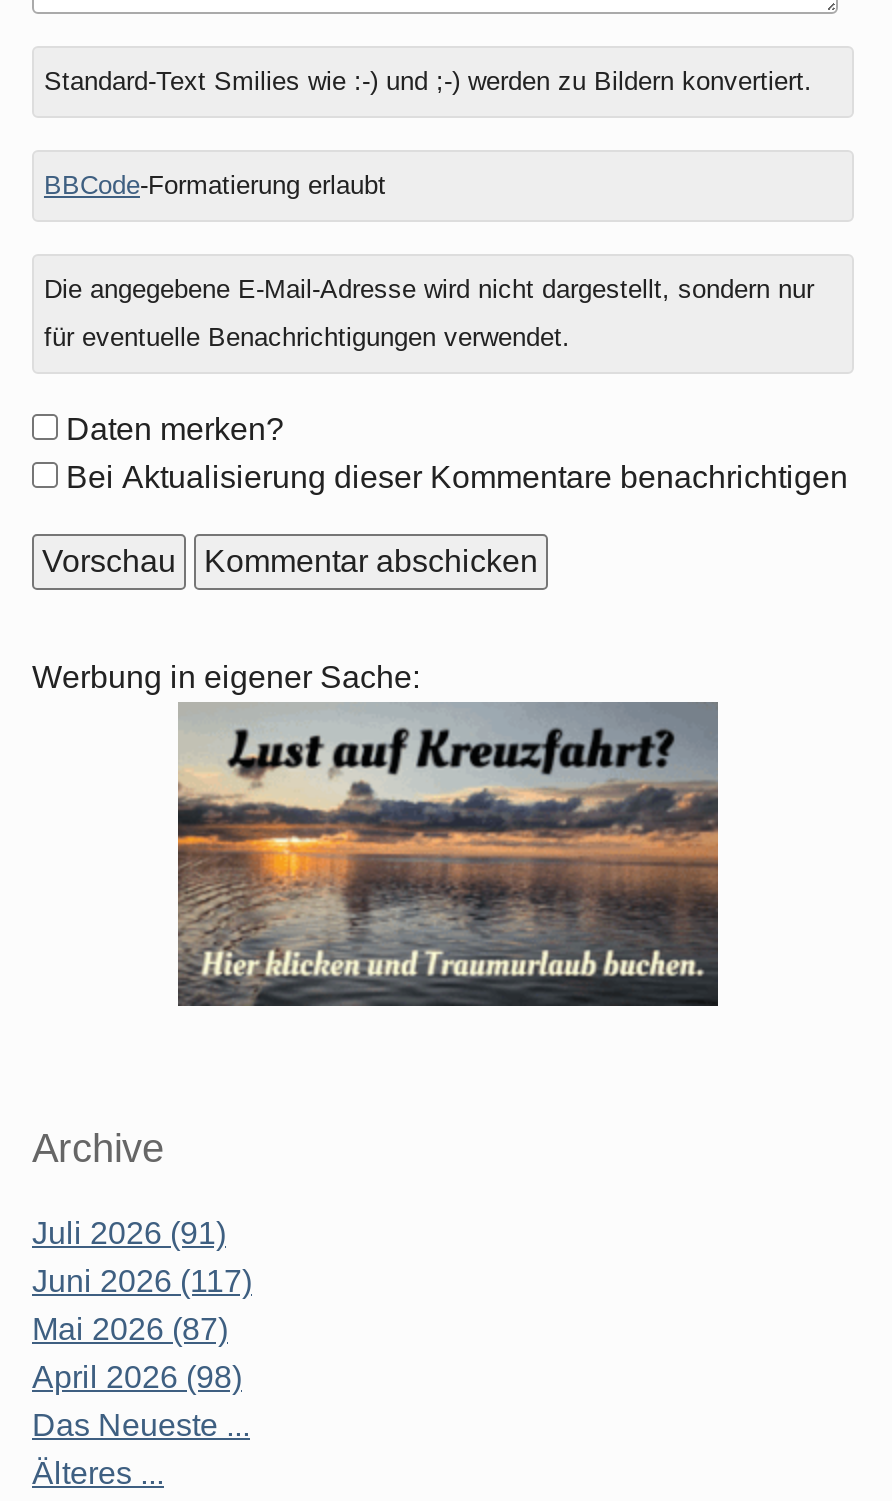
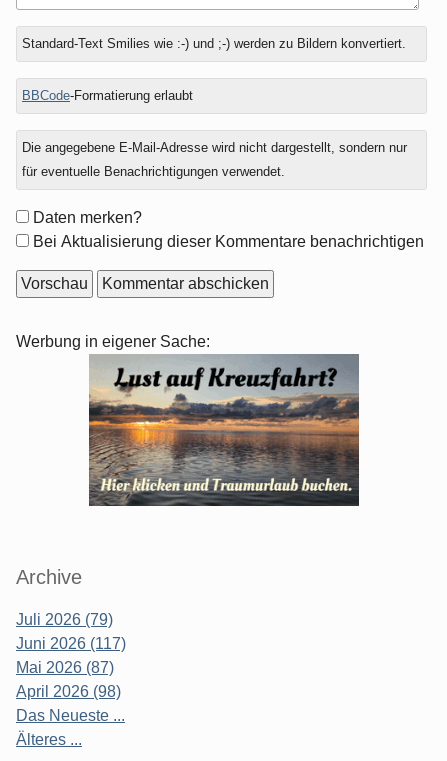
- Juli 2026 (91)
+ Juli 2026 (79)
